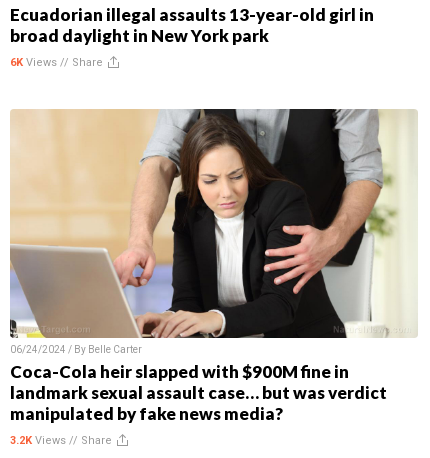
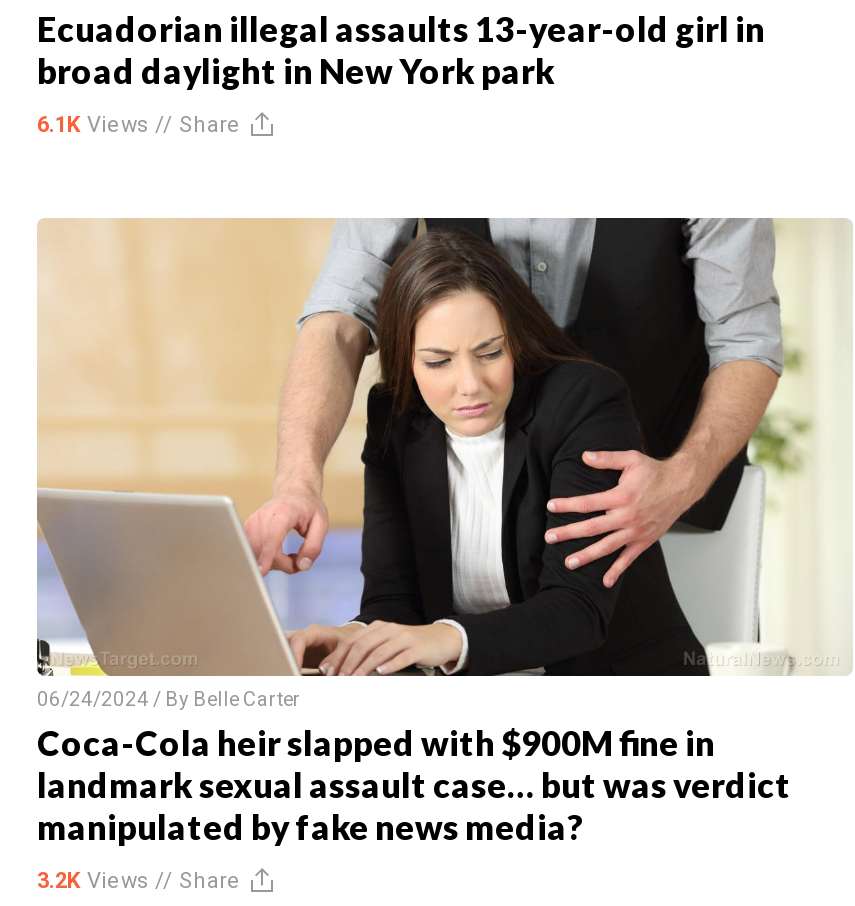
- 6K Views // Share
+ 6.1K Views // Share
